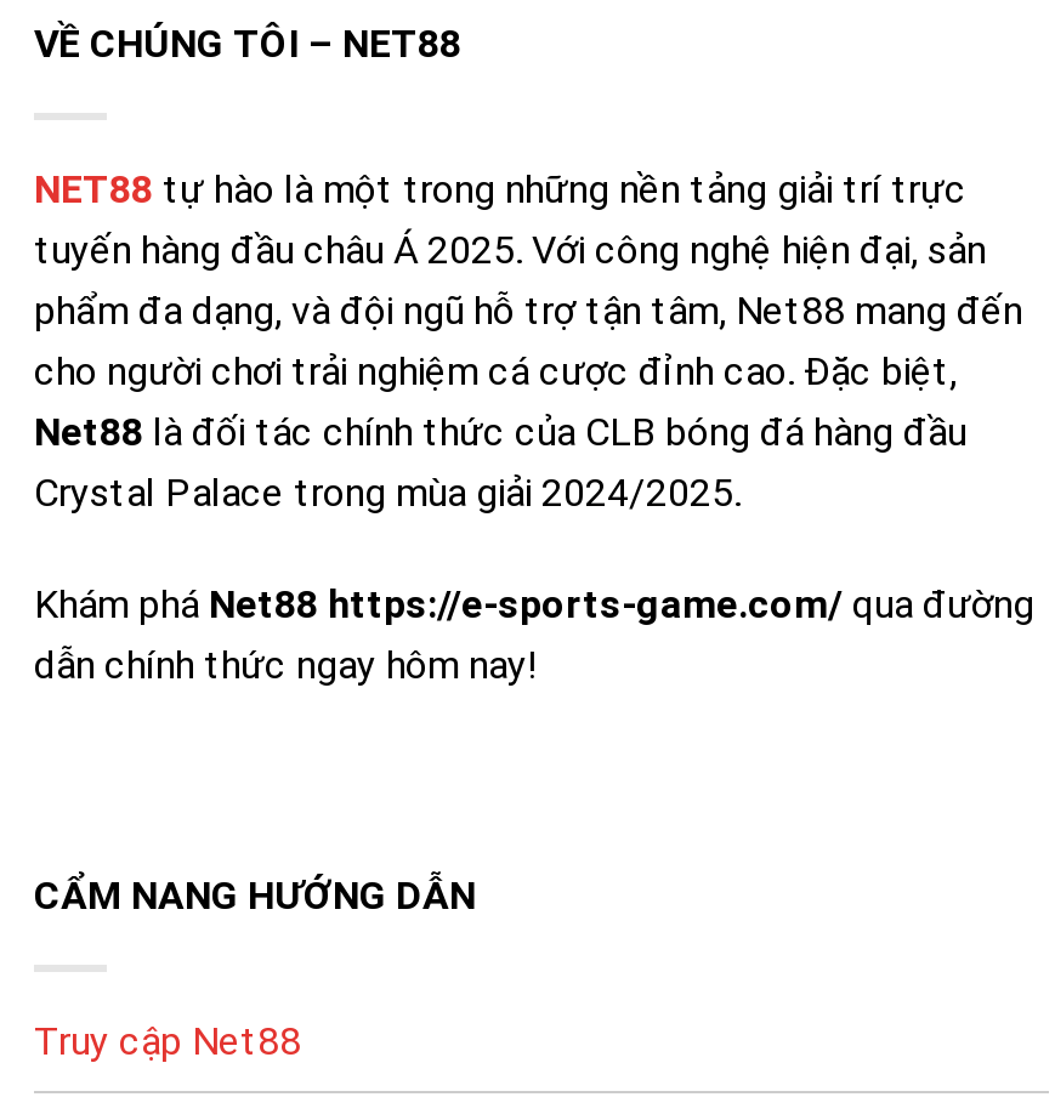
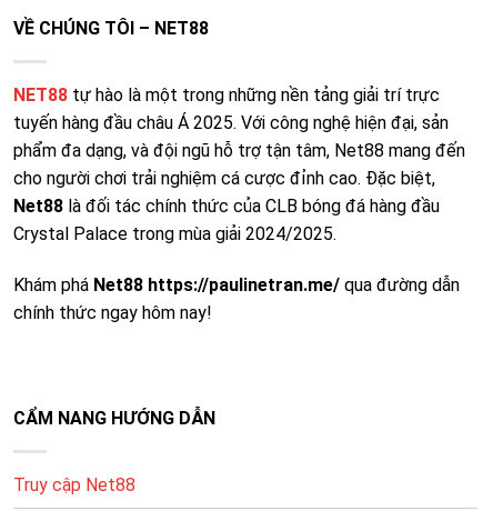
- Khám phá Net88 https://e-sports-game.com/ qua đường
- dẫn chính thức ngay hôm nay!
+ Khám phá Net88 https://paulinetran.me/ qua đường dẫn
+ chính thức ngay hôm nay!
